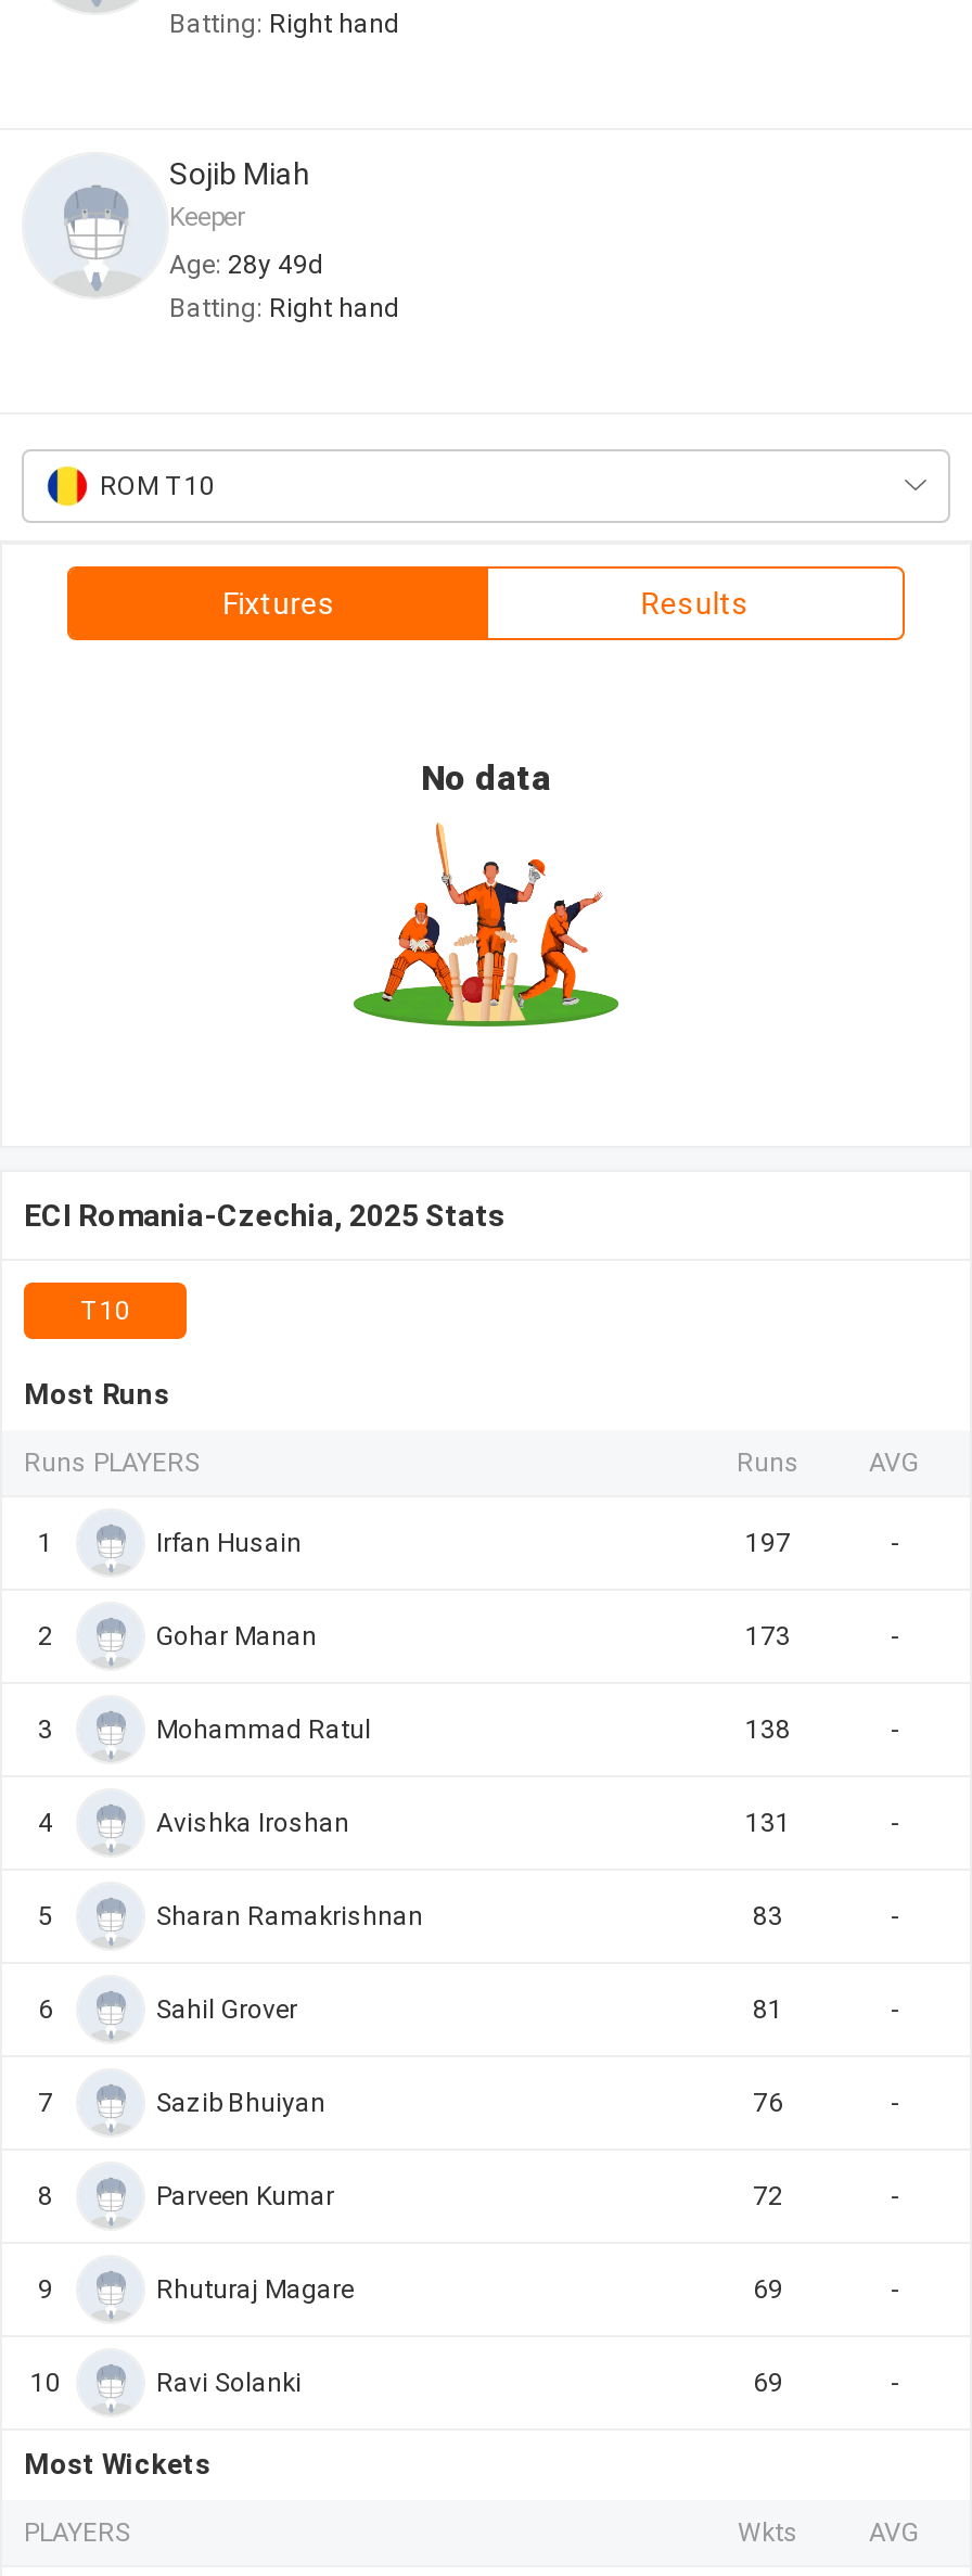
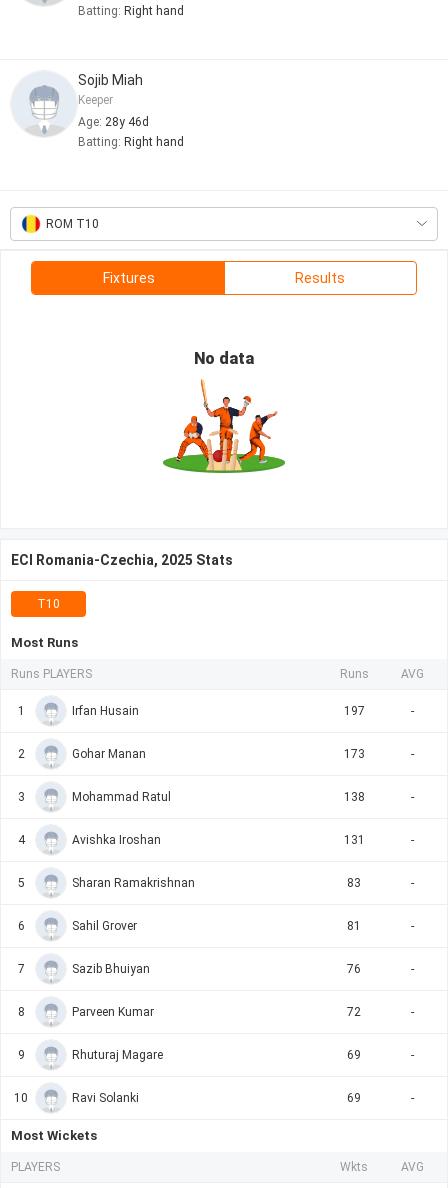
- Age: 28y 49d
+ Age: 28y 46d
